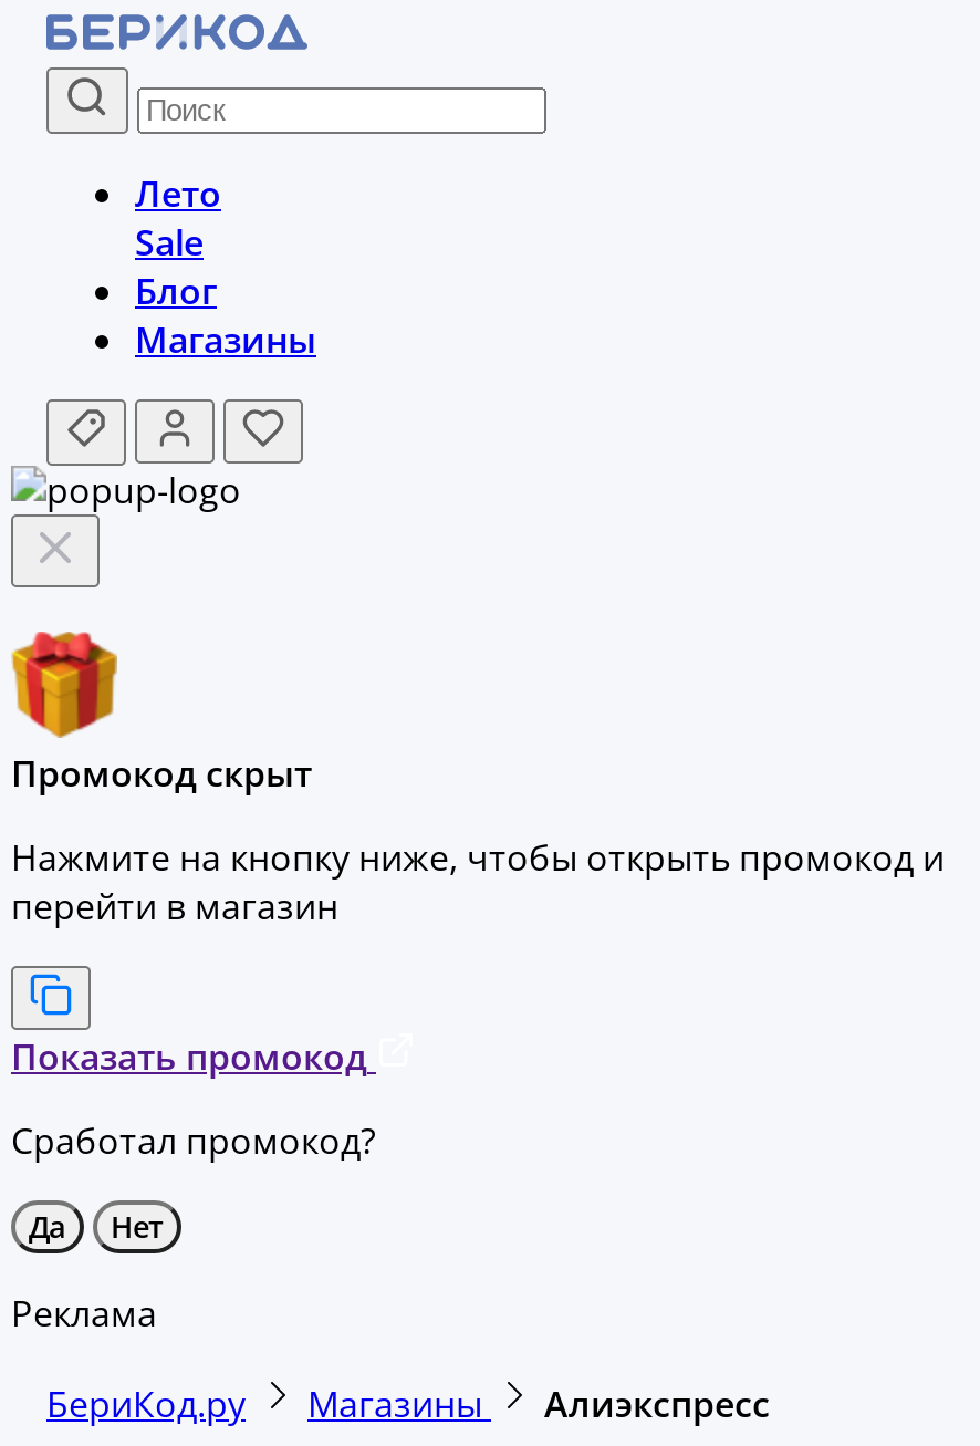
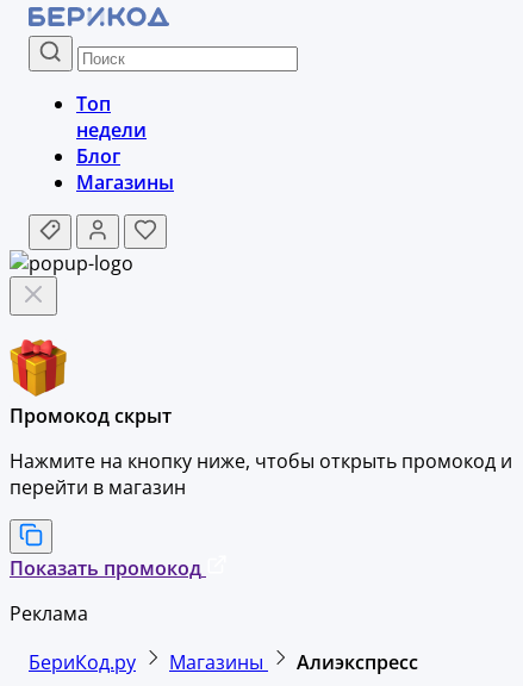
- Лето
- Sale
+ Топ
+ недели

- Сработал промокод?
- Да
- Нет
